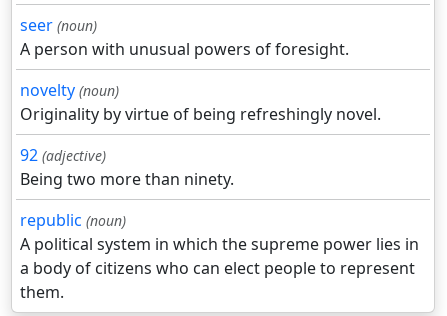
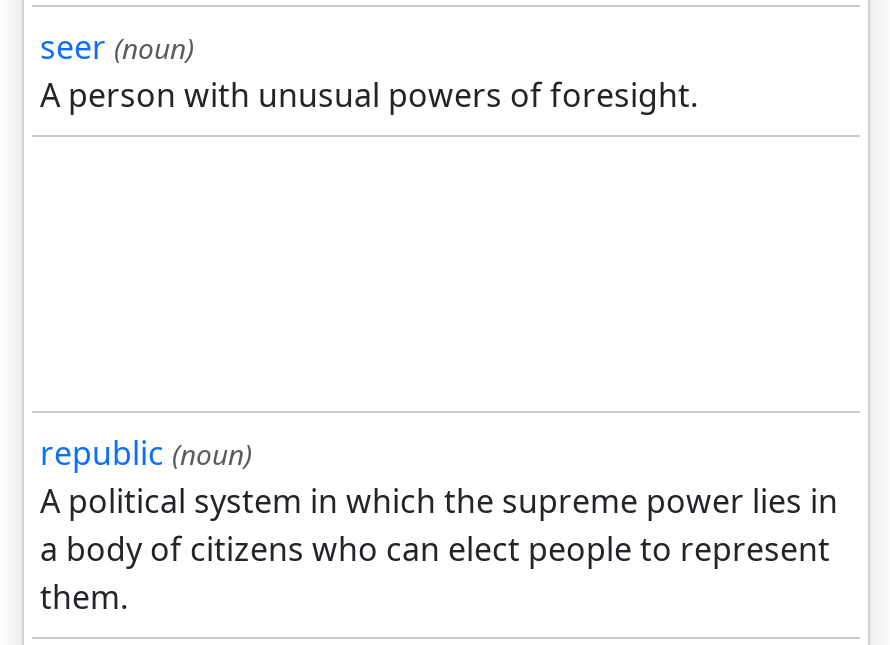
- novelty (noun)
- Originality by virtue of being refreshingly novel.
- 92 (adjective)
- Being two more than ninety.
